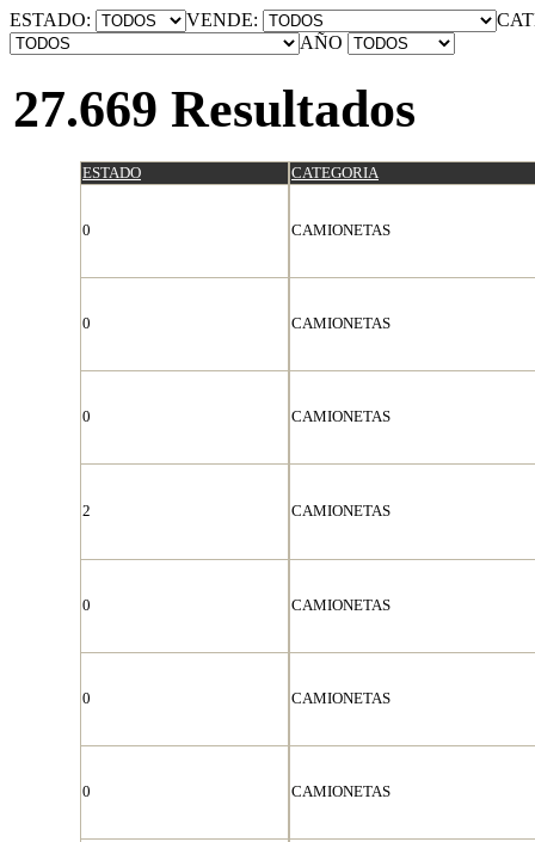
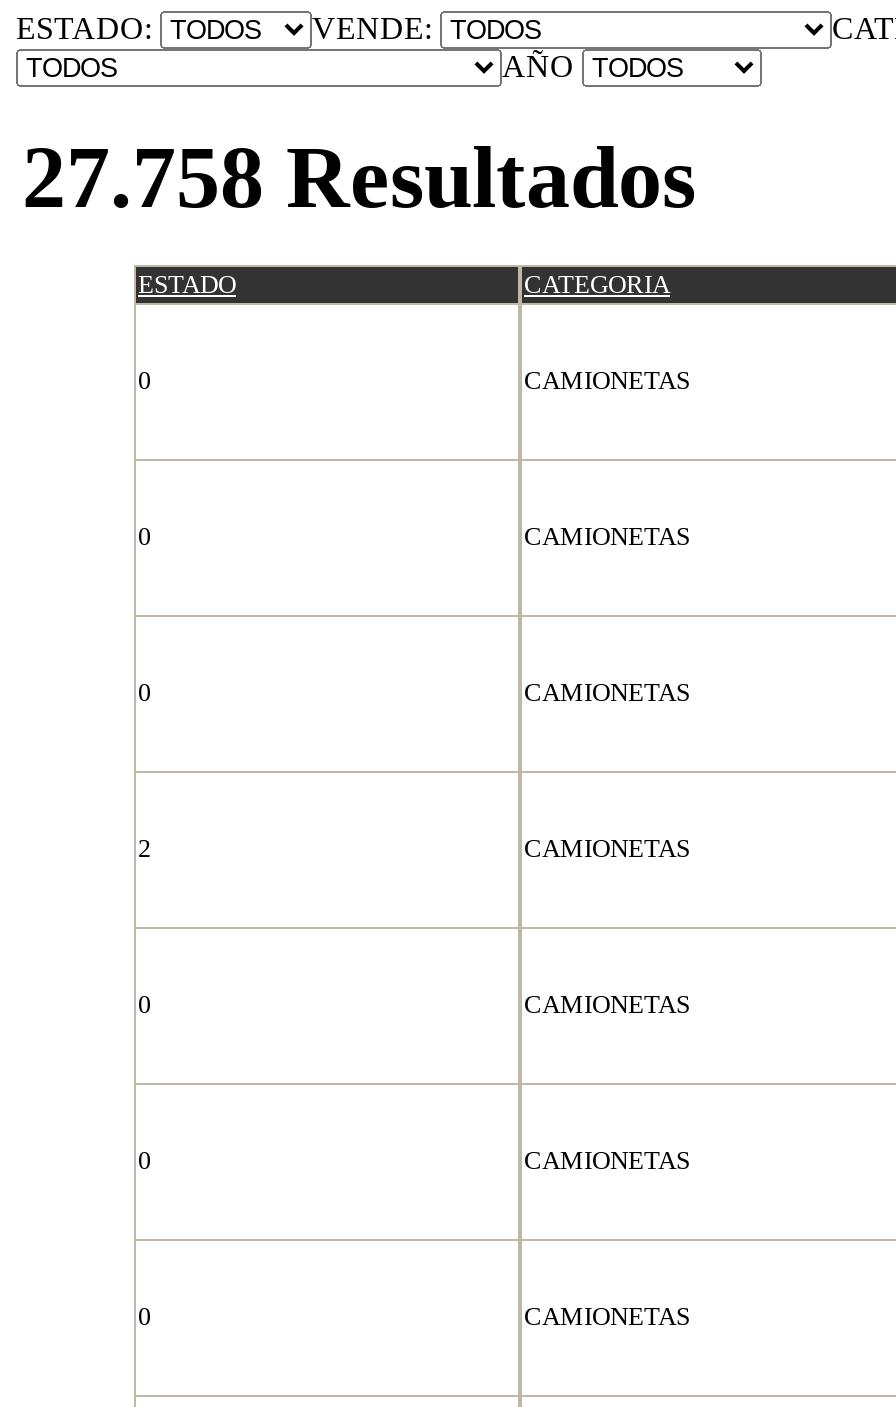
- 27.669 Resultados
+ 27.758 Resultados
